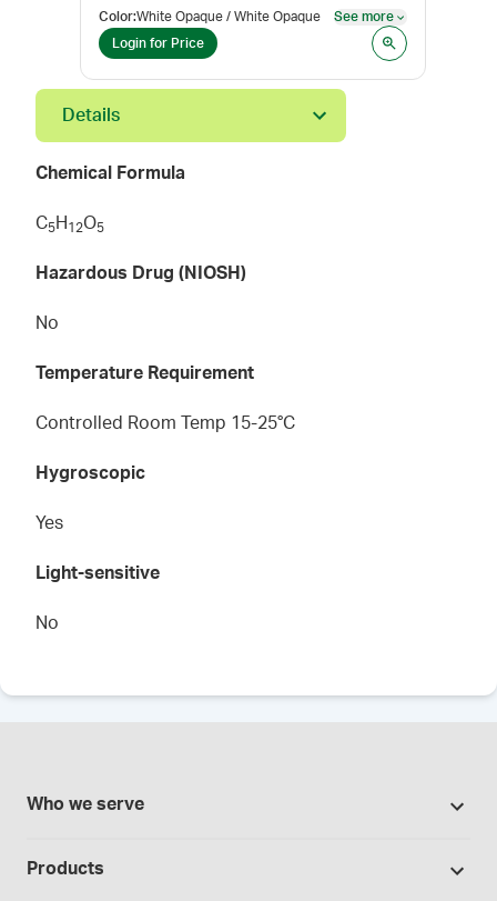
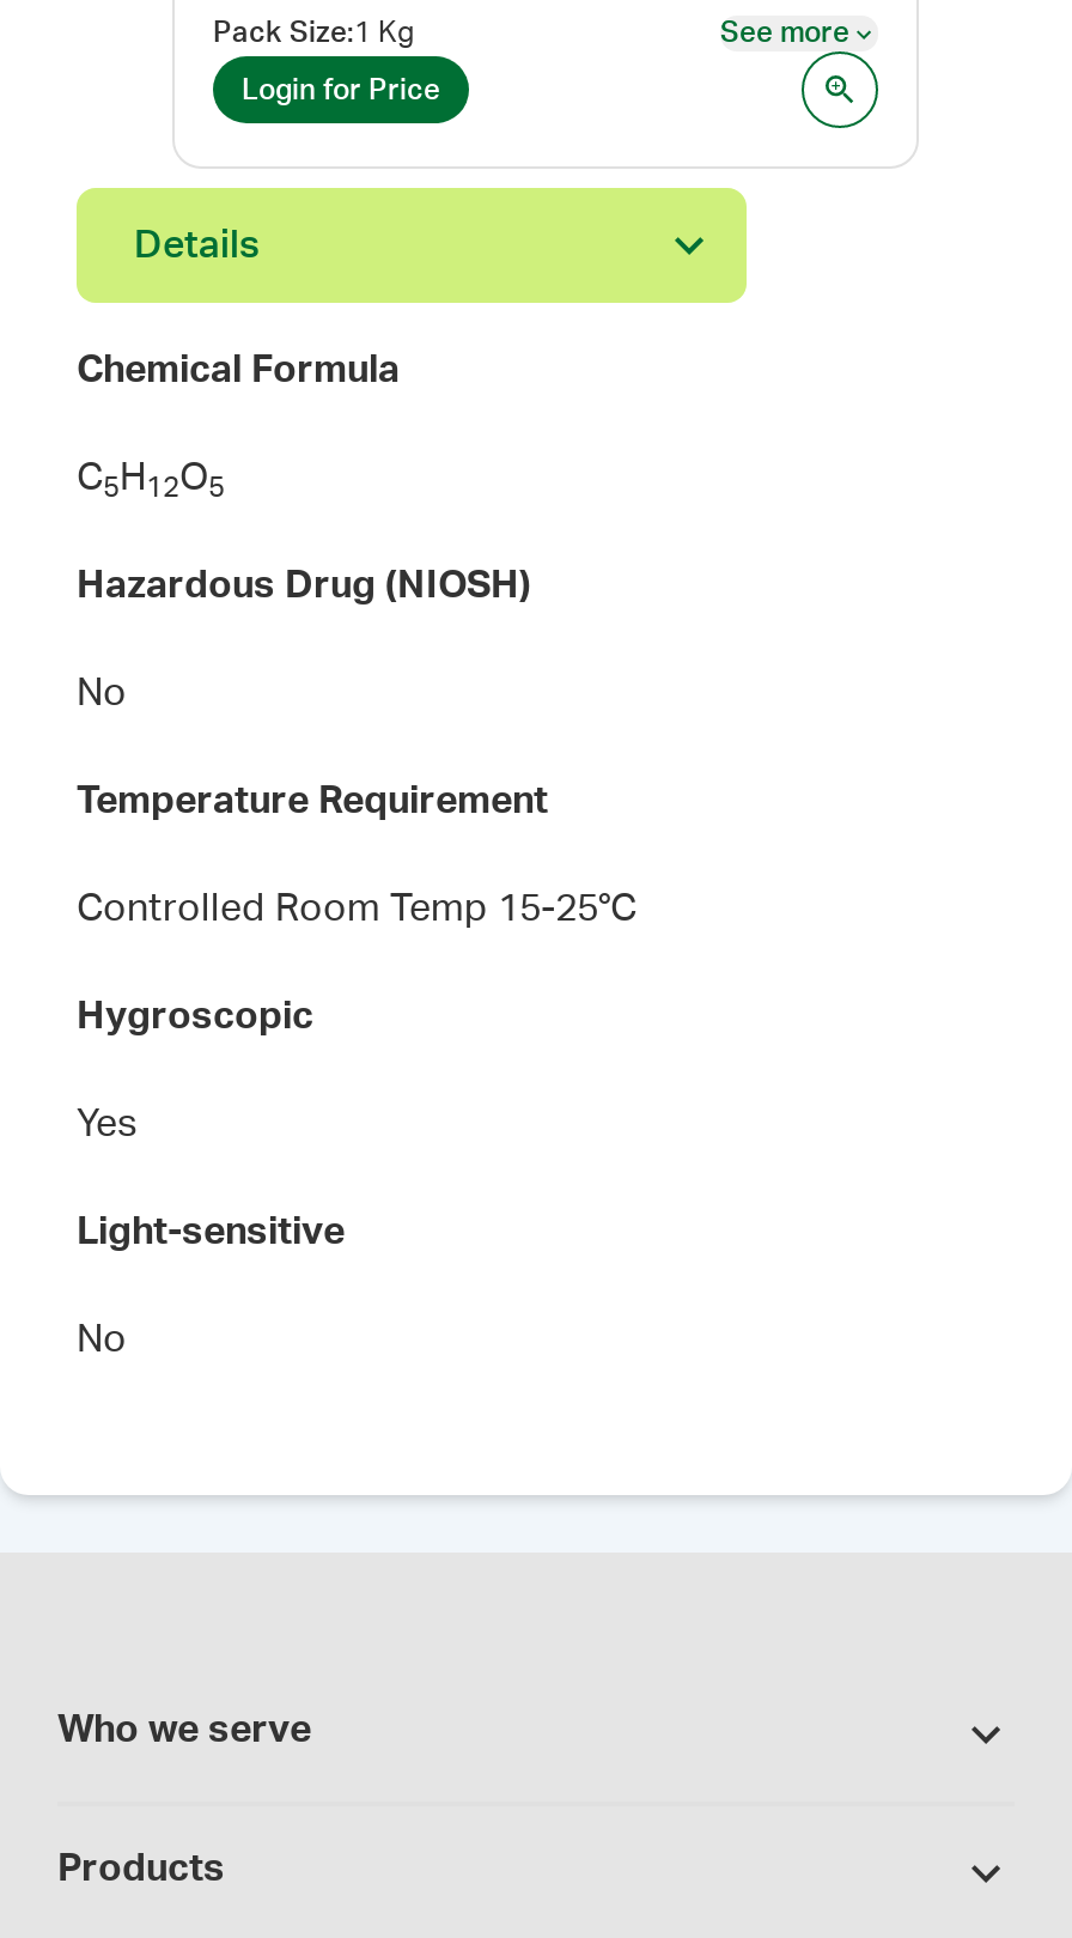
- Color:White Opaque / White Opaque
+ Pack Size:1 Kg
